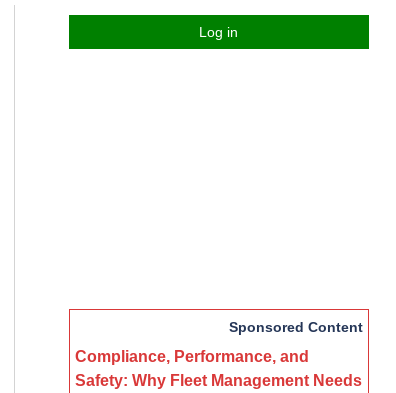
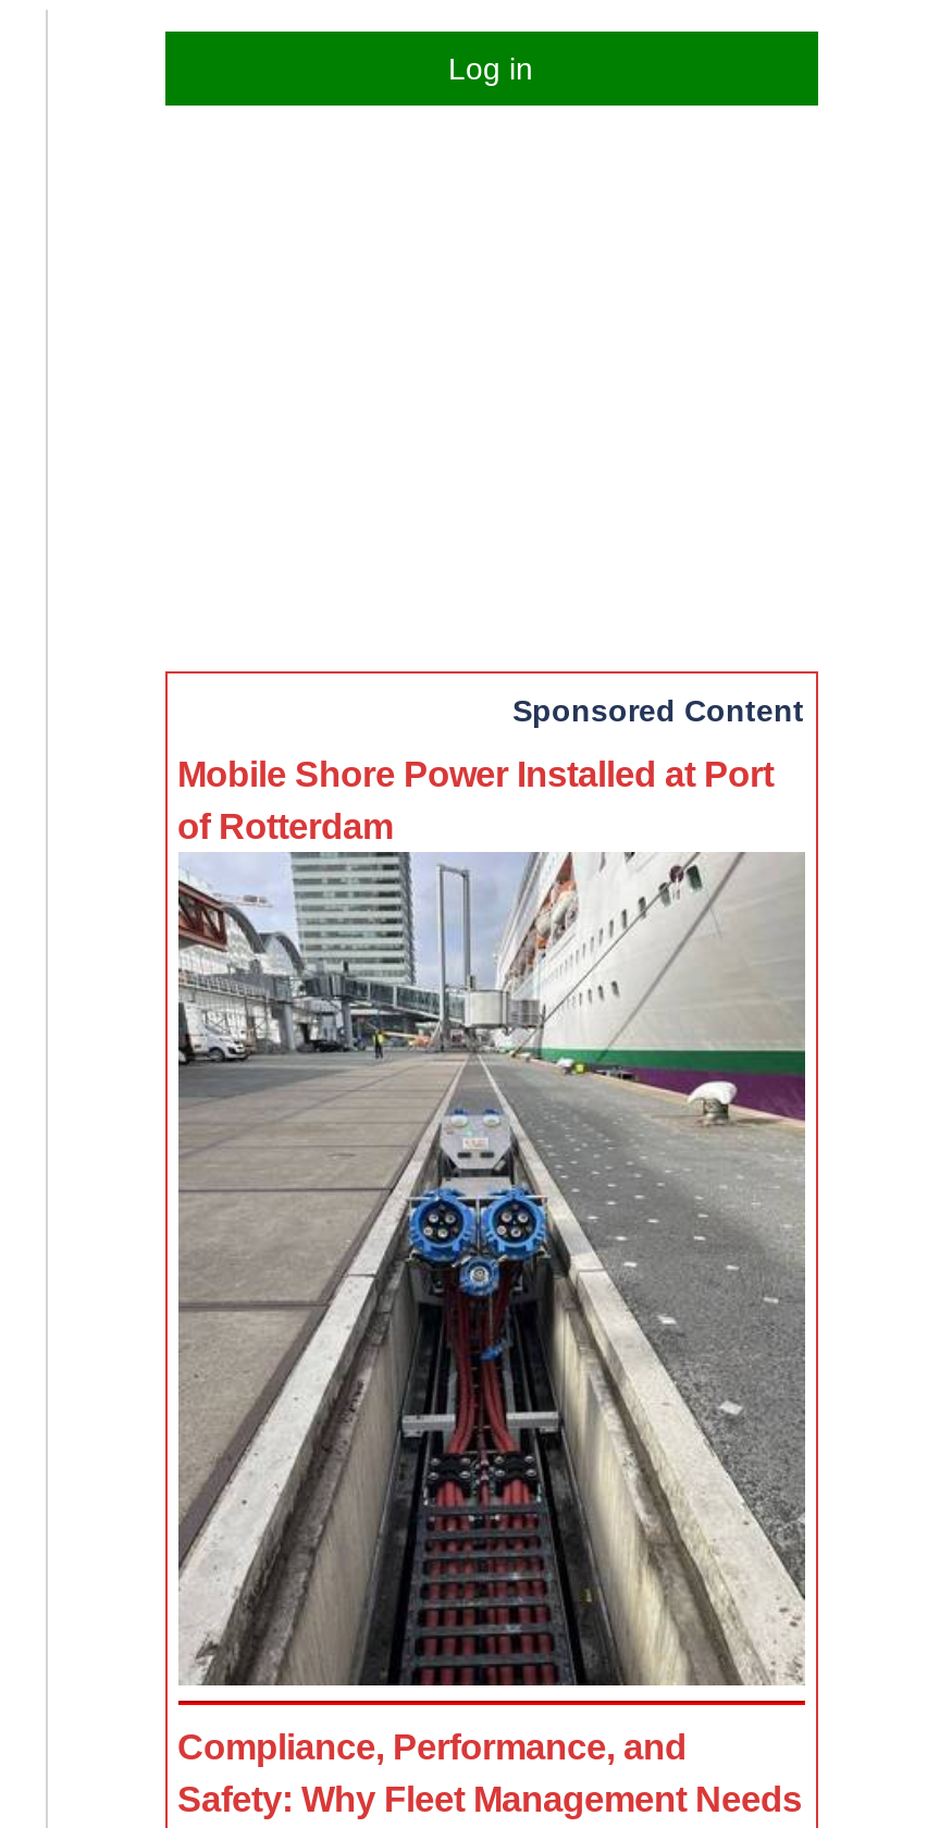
+ [image]

+ Mobile Shore Power Installed at Port
+ of Rotterdam
